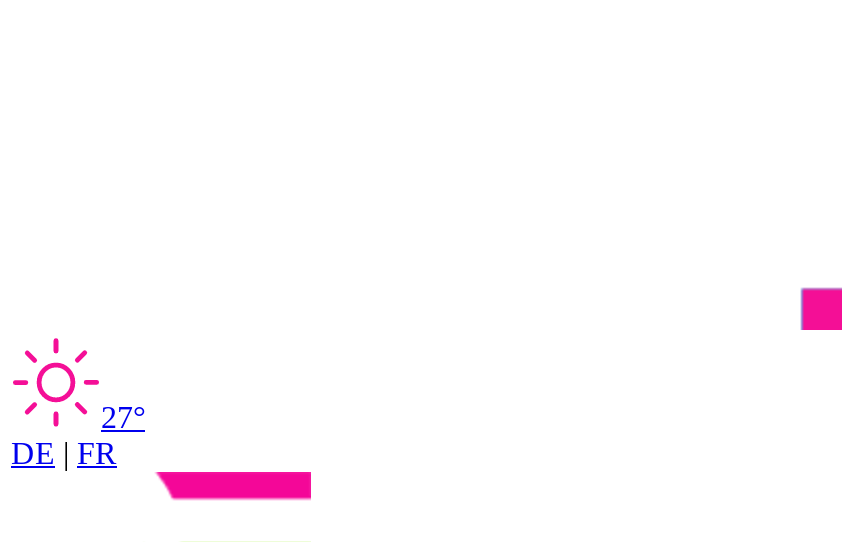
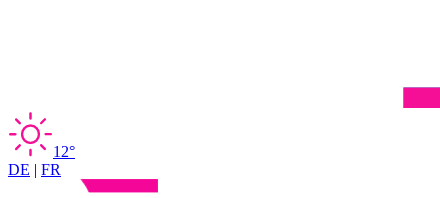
- 27°
+ 12°
